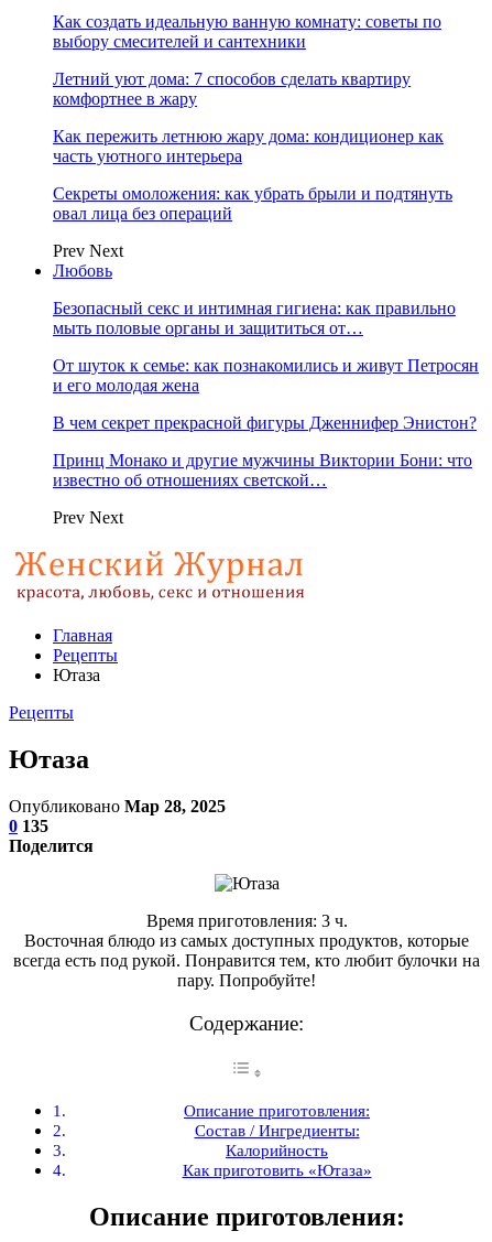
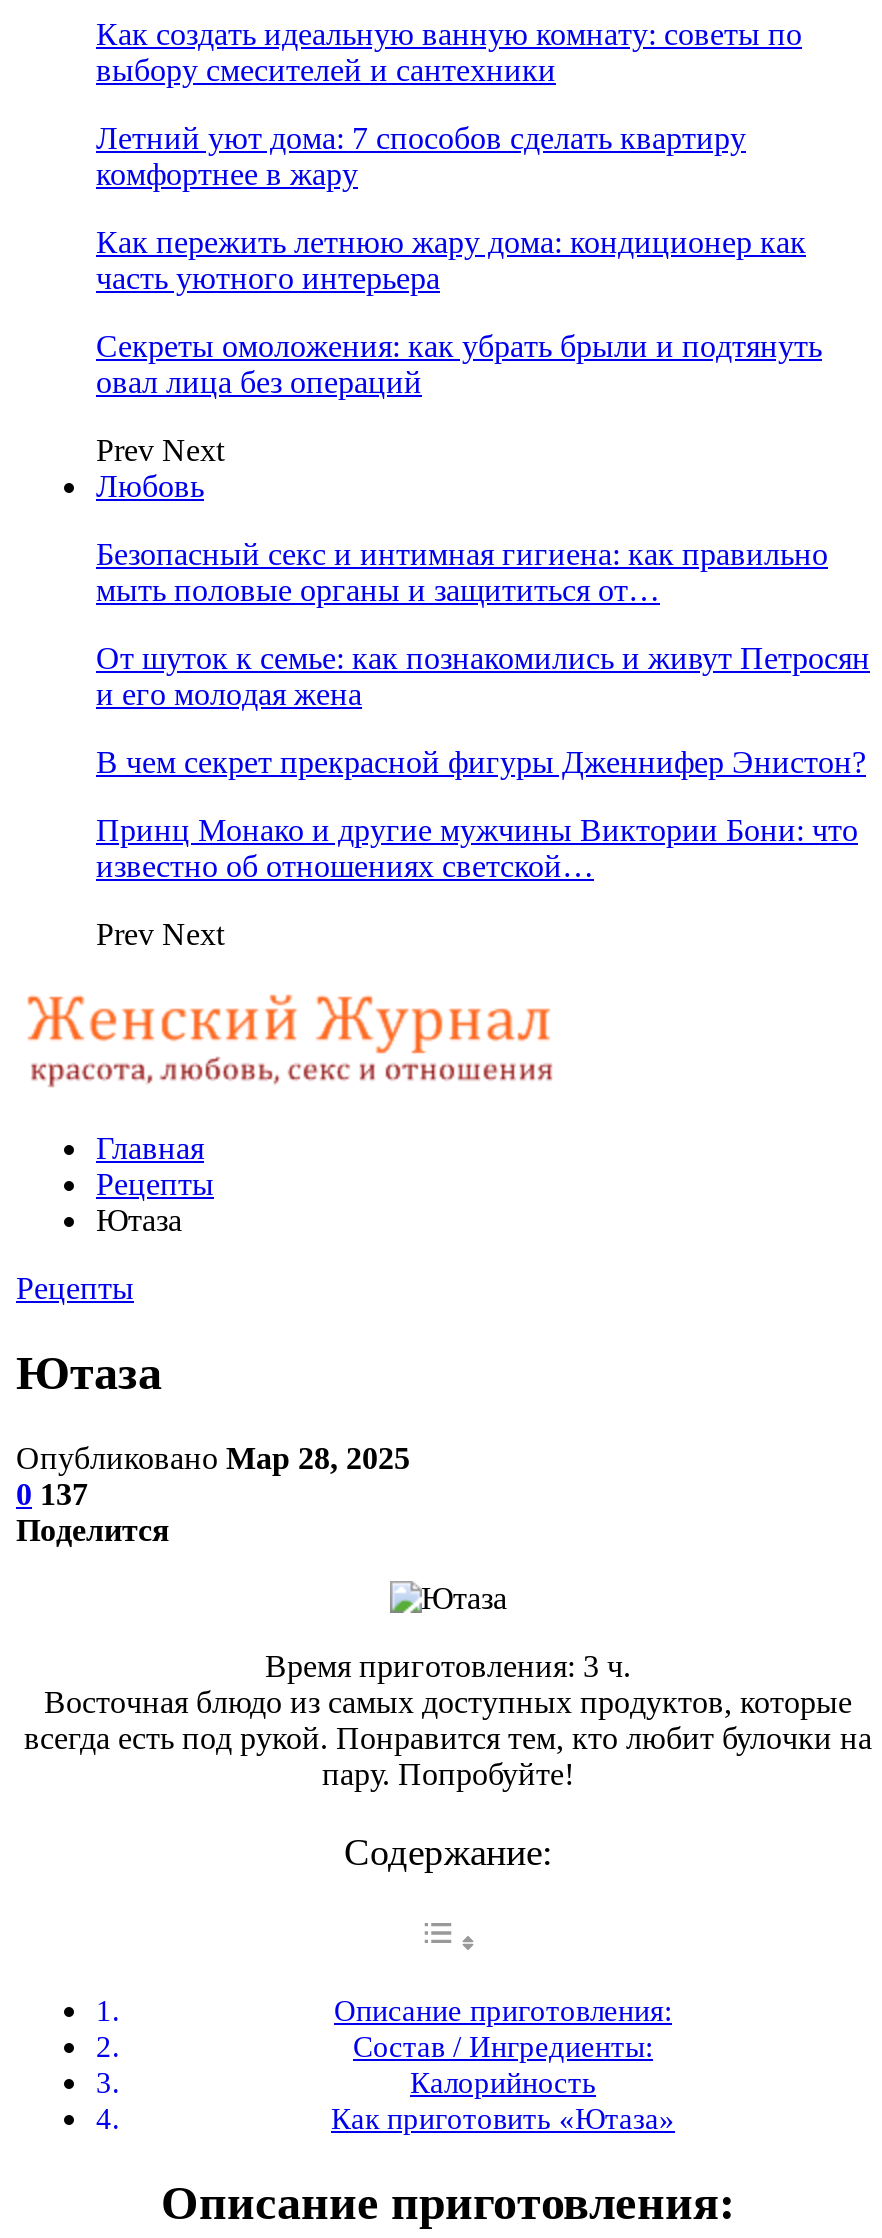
- 0 135
+ 0 137
